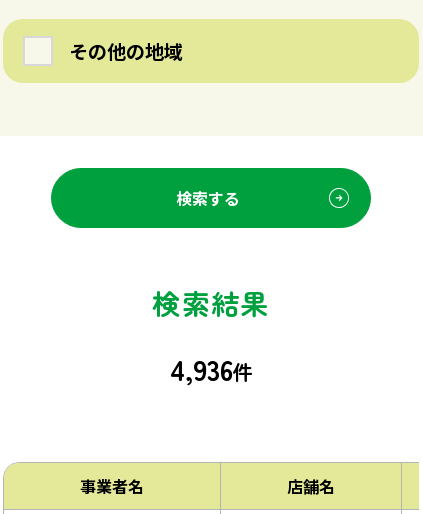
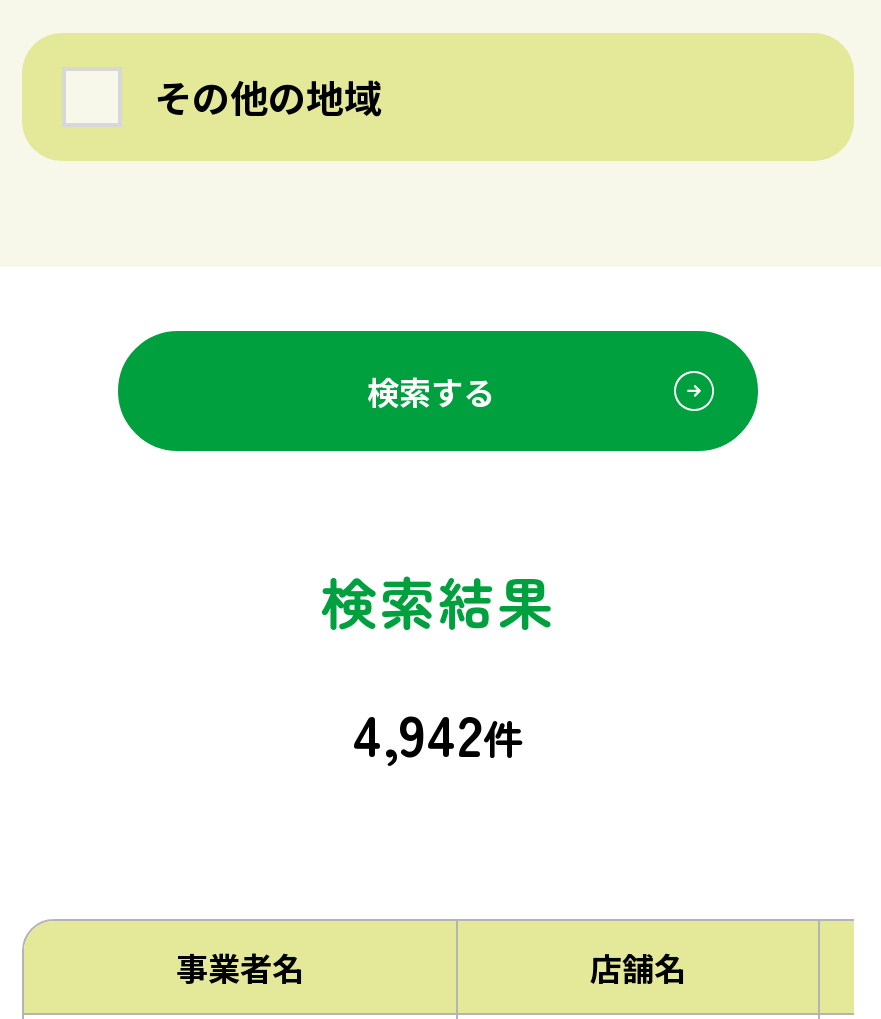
- 4,936件
+ 4,942件
